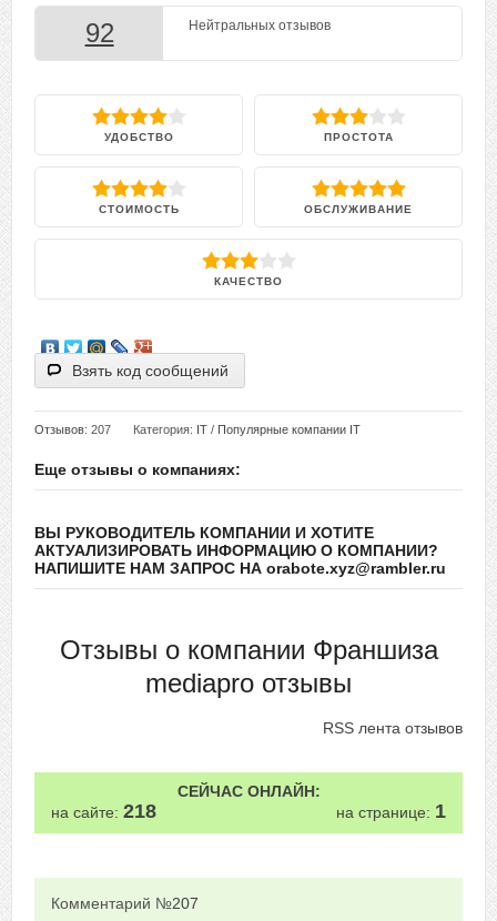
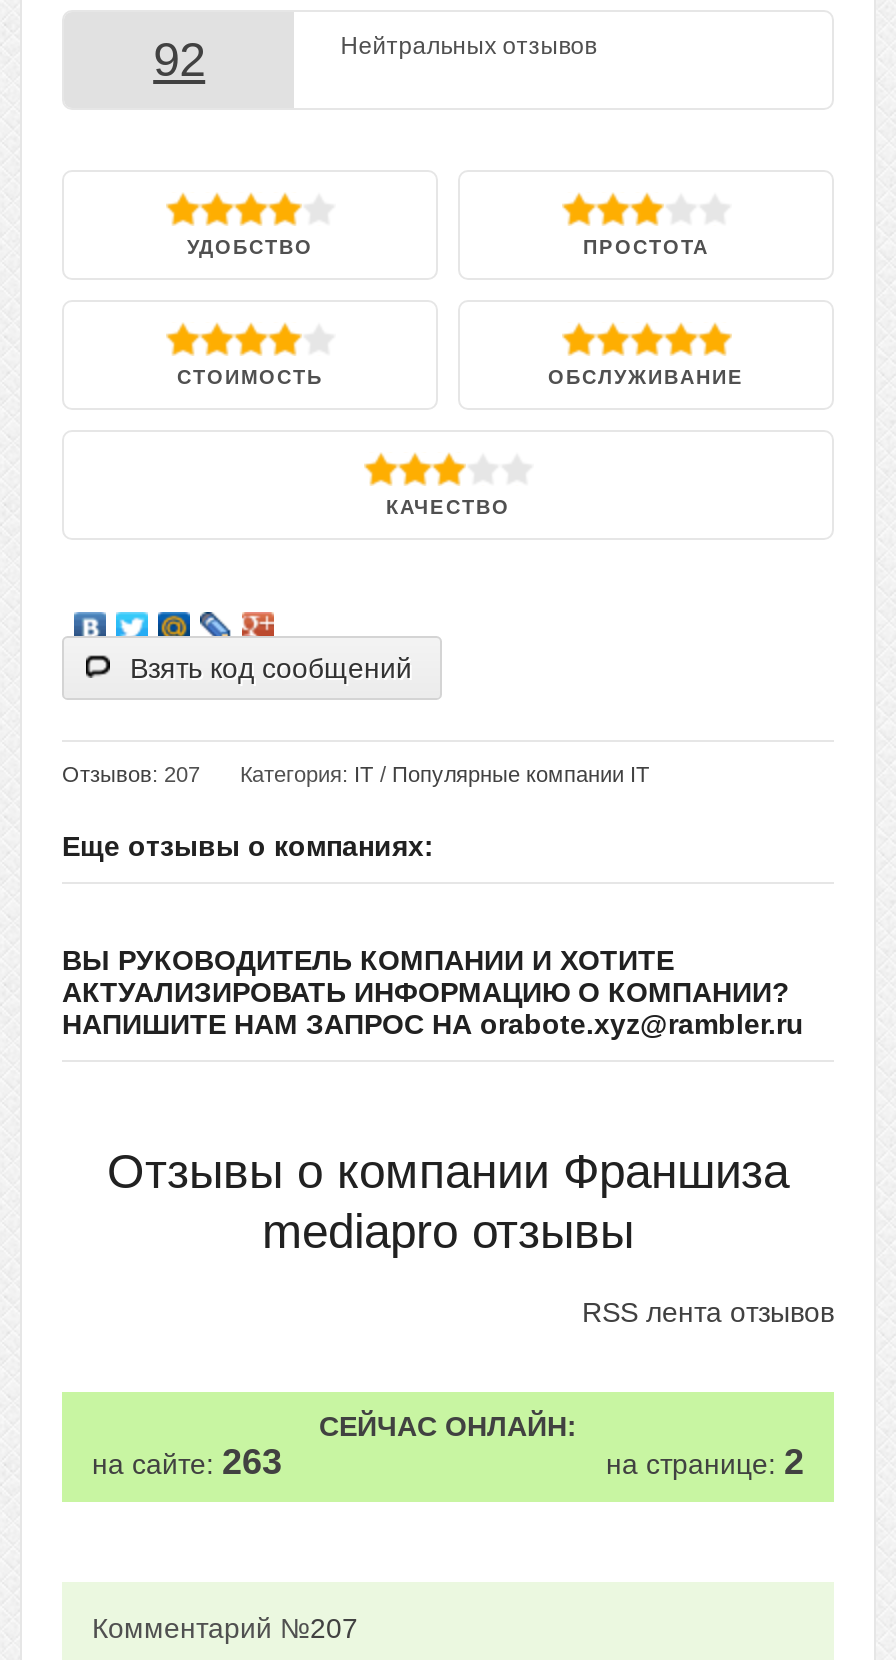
- на сайте: 218
+ на сайте: 263

- на странице: 1
+ на странице: 2
